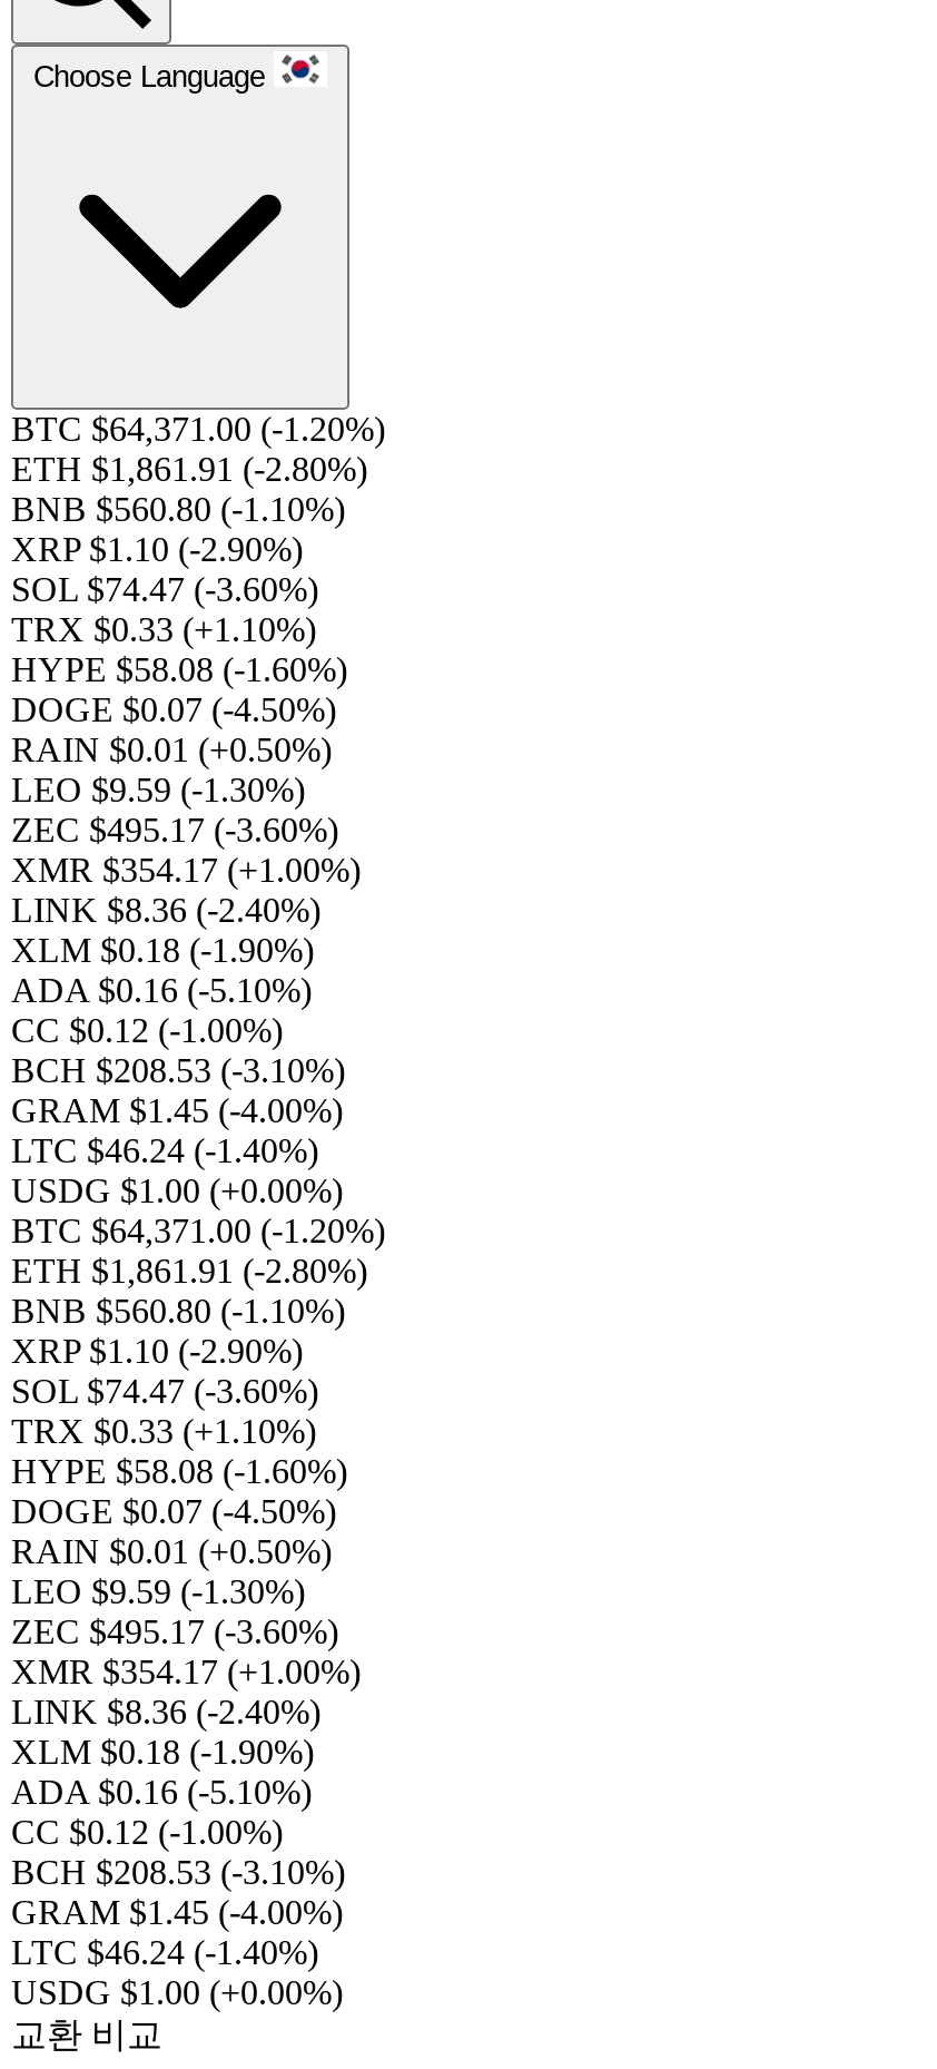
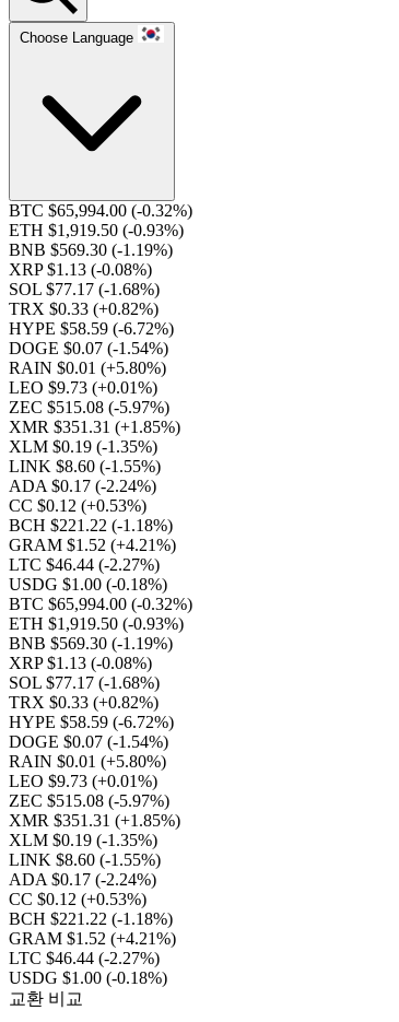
- BTC $64,371.00(-1.20%)
- ETH $1,861.91 (-2.80%)
- BNB $560.80 (-1.10%)
- XRP $1.10 (-2.90%)
- SOL $74.47(-3.60%)
- TRX $0.33 (+1.10%)
- HYPE $58.08 (-1.60%)
- DOGE $0.07 (-4.50%)
- RAIN $0.01 (+0.50%)
- LEO $9.59 (-1.30%)
- ZEC $495.17 (-3.60%)
- XMR $354.17(+1.00%)
- LINK $8.36 (-2.40%)
- XLM $0.18 (-1.90%)
- ADA $0.16 (-5.10%)
- CC $0.12 (-1.00%)
- BCH $208.53 (-3.10%)
- GRAM $1.45 (-4.00%)
- LTC $46.24 (-1.40%)
- USDG $1.00(+0.00%)
- BTC $64,371.00 (-1.20%)
- ETH $1,861.91 (-2.80%)
- BNB $560.80 (-1.10%)
- XRP $1.10 (-2.90%)
- SOL $74.47(-3.60%)
- TRX $0.33 (+1.10%)
- HYPE $58.08 (-1.60%)
- DOGE $0.07 (-4.50%)
- RAIN $0.01 (+0.50%)
- LEO $9.59 (-1.30%)
- ZEC $495.17 (-3.60%)
- XMR $354.17(+1.00%)
- LINK $8.36 (-2.40%)
- XLM $0.18 (-1.90%)
- ADA $0.16 (-5.10%)
- CC $0.12 (-1.00%)
- BCH $208.53 (-3.10%)
- GRAM $1.45 (-4.00%)
- LTC $46.24 (-1.40%)
- USDG $1.00(+0.00%)
+ BTC $65,994.00(-0.32%)
+ ETH $1,919.50 (-0.93%)
+ BNB $569.30 (-1.19%)
+ XRP $1.13 (-0.08%)
+ SOL $77.17(-1.68%)
+ TRX $0.33 (+0.82%)
+ HYPE $58.59 (-6.72%)
+ DOGE $0.07 (-1.54%)
+ RAIN $0.01 (+5.80%)
+ LEO $9.73 (+0.01%)
+ ZEC $515.08 (-5.97%)
+ XMR $351.31(+1.85%)
+ XLM $0.19 (-1.35%)
+ LINK $8.60 (-1.55%)
+ ADA $0.17 (-2.24%)
+ CC $0.12 (+0.53%)
+ BCH $221.22 (-1.18%)
+ GRAM $1.52 (+4.21%)
+ LTC $46.44 (-2.27%)
+ USDG $1.00(-0.18%)
+ BTC $65,994.00 (-0.32%)
+ ETH $1,919.50 (-0.93%)
+ BNB $569.30 (-1.19%)
+ XRP $1.13 (-0.08%)
+ SOL $77.17(-1.68%)
+ TRX $0.33 (+0.82%)
+ HYPE $58.59 (-6.72%)
+ DOGE $0.07 (-1.54%)
+ RAIN $0.01 (+5.80%)
+ LEO $9.73 (+0.01%)
+ ZEC $515.08 (-5.97%)
+ XMR $351.31(+1.85%)
+ XLM $0.19 (-1.35%)
+ LINK $8.60 (-1.55%)
+ ADA $0.17 (-2.24%)
+ CC $0.12 (+0.53%)
+ BCH $221.22 (-1.18%)
+ GRAM $1.52 (+4.21%)
+ LTC $46.44 (-2.27%)
+ USDG $1.00(-0.18%)
